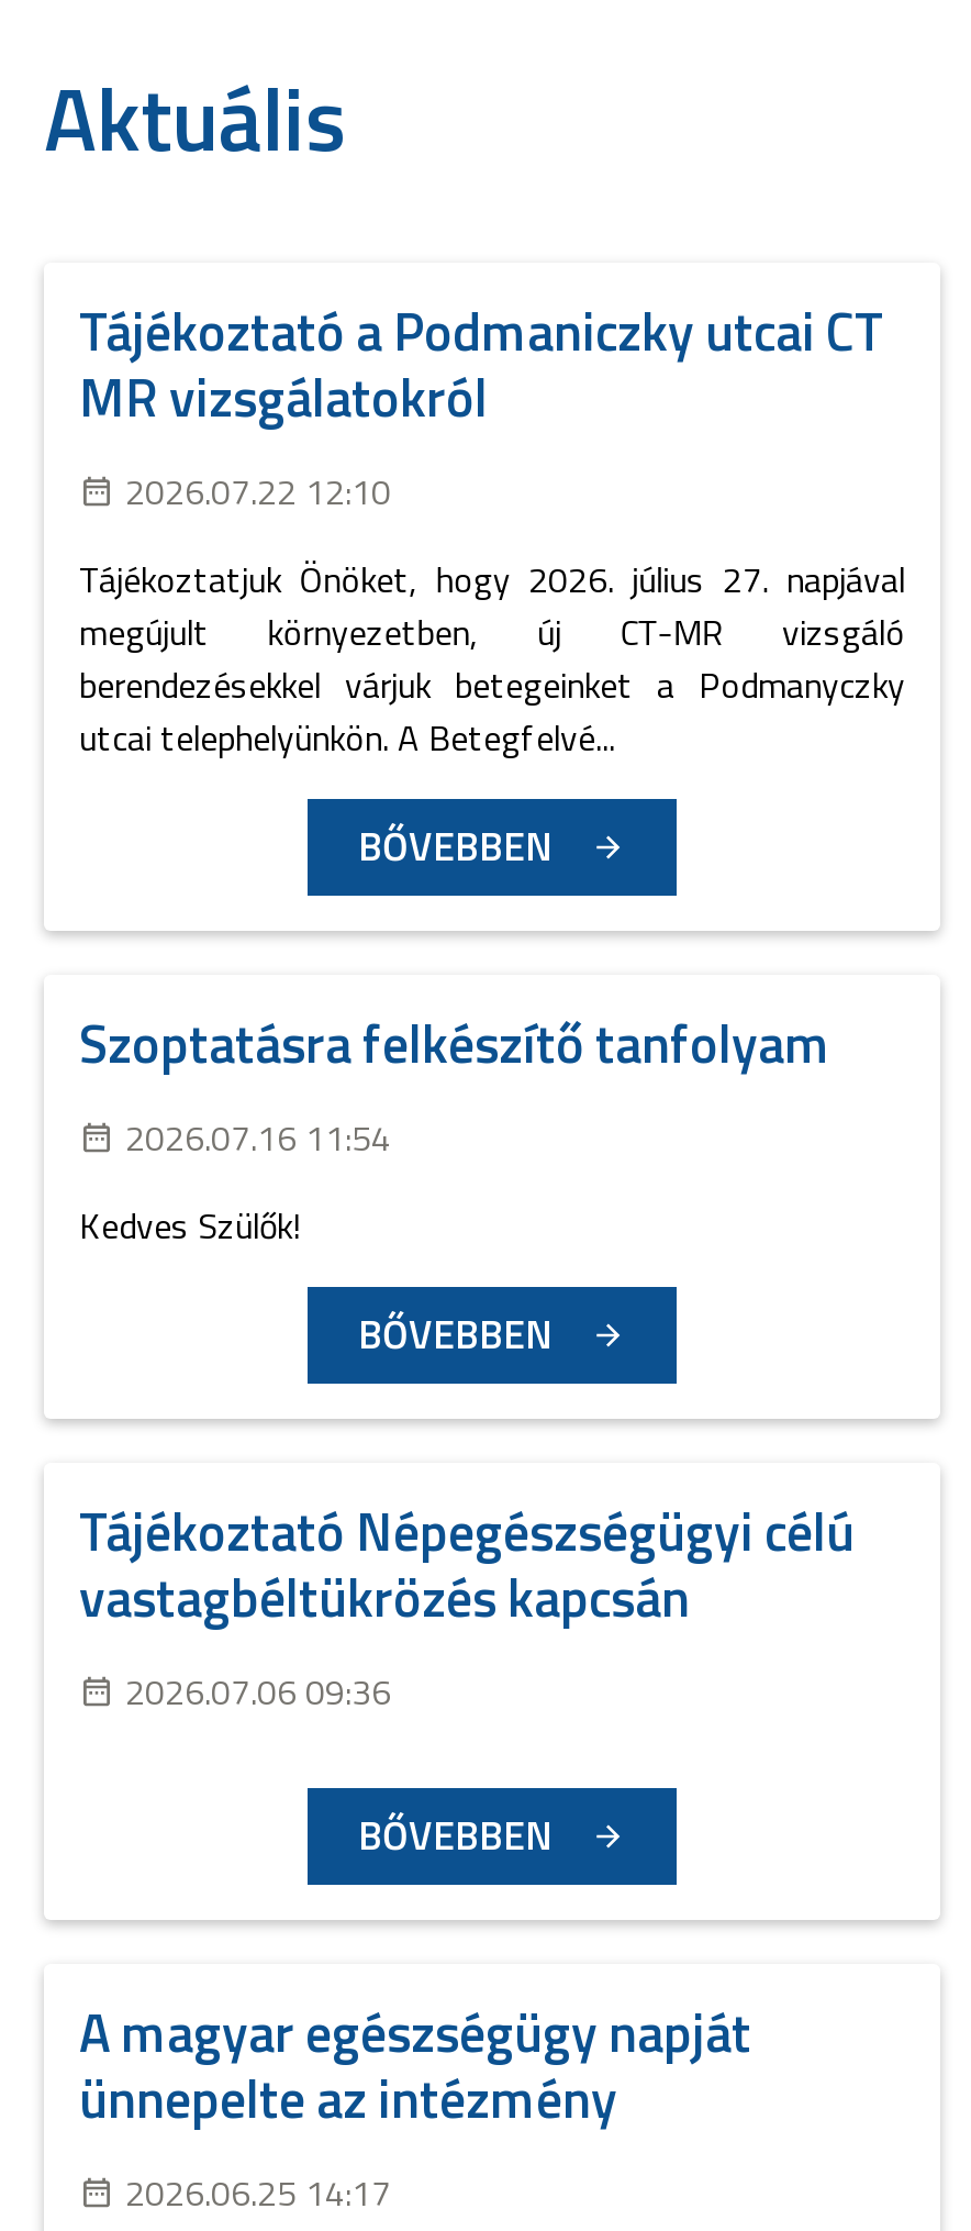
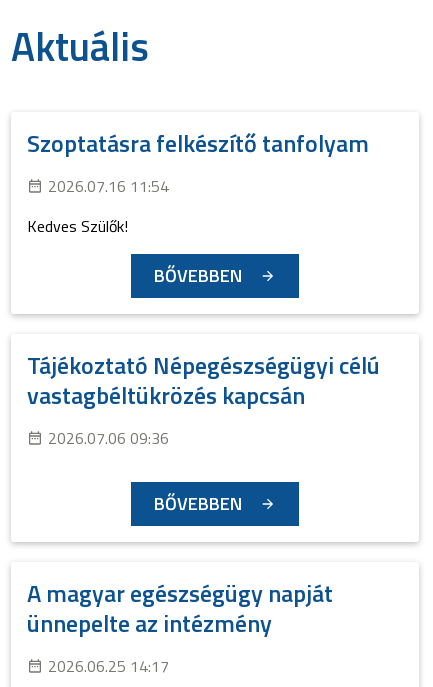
- Tájékoztató a Podmaniczky utcai CT
- MR vizsgálatokról
- 2026.07.22 12:10
- Tájékoztatjuk Önöket, hogy 2026. július 27. napjával
- megújult környezetben, új CT-MR vizsgáló
- berendezésekkel várjuk betegeinket a Podmanyczky
- utcai telephelyünkön. A Betegfelvé...
- BŐVEBBEN
